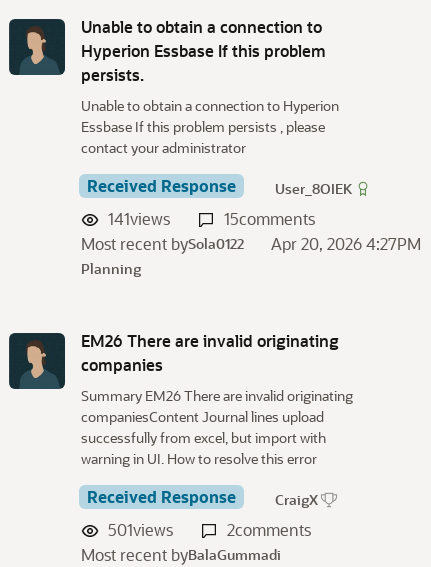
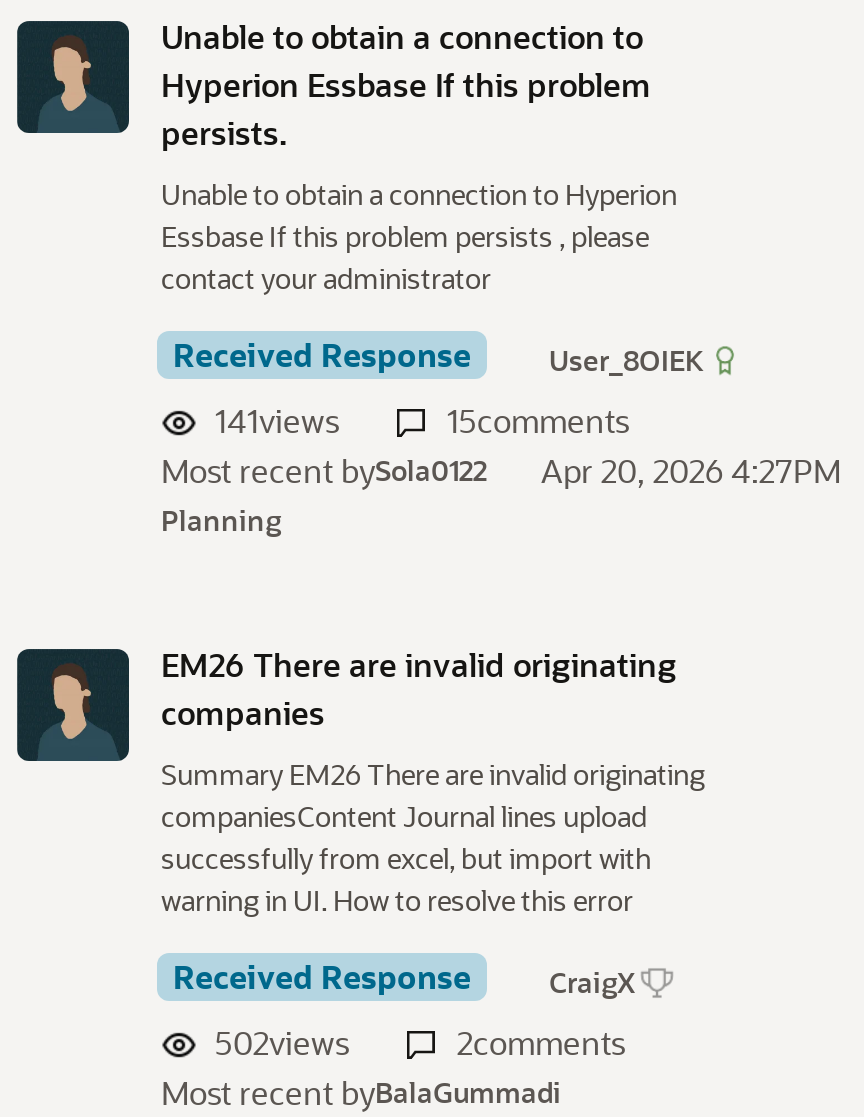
- 501views
+ 502views
